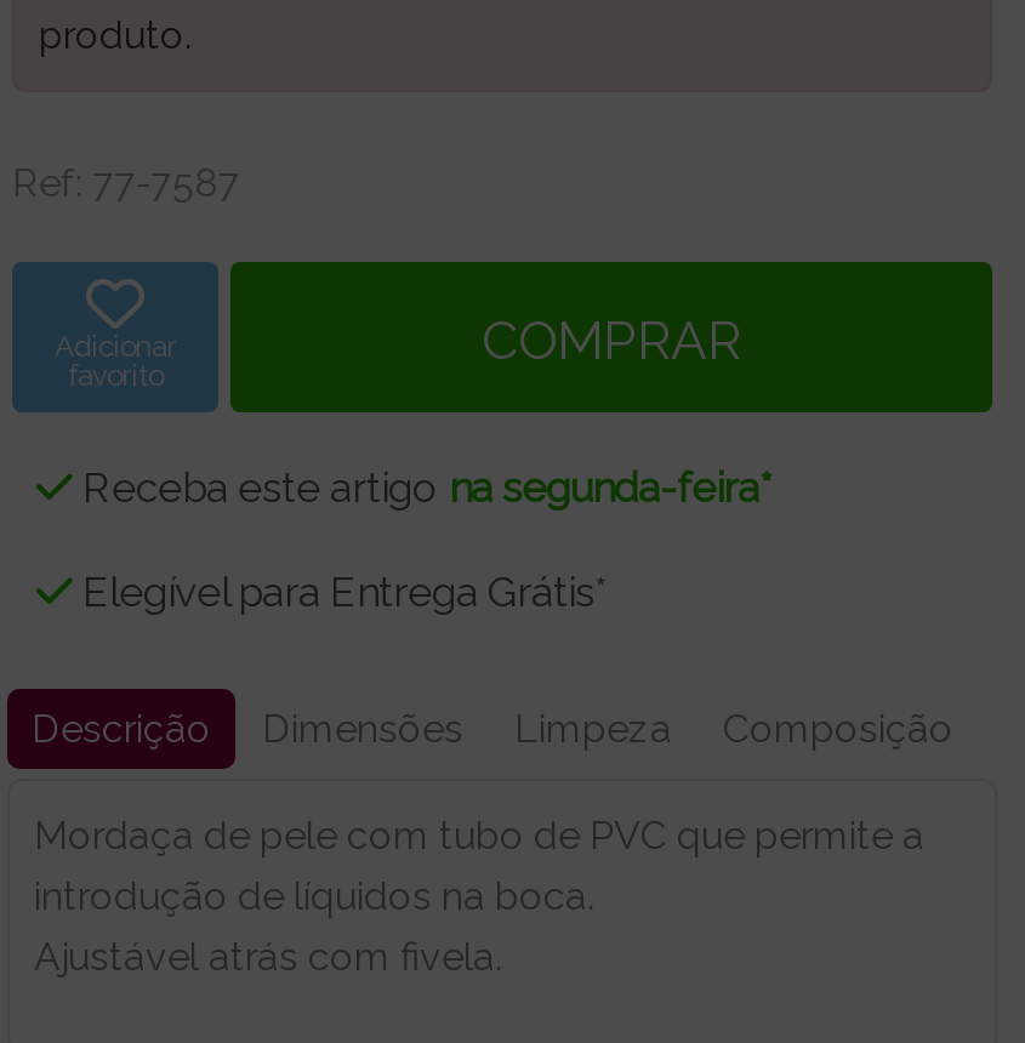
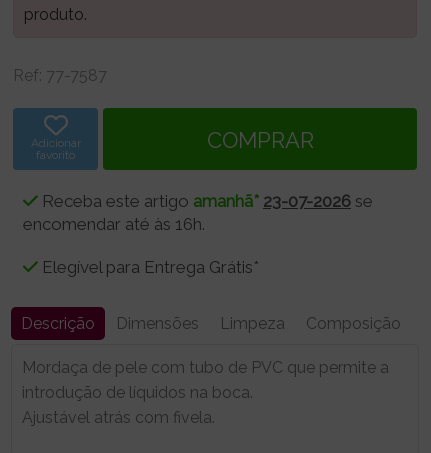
- Receba este artigo na segunda-feira*
+ Receba este artigo amanhã* 23-07-2026 se
+ encomendar até às 16h.
